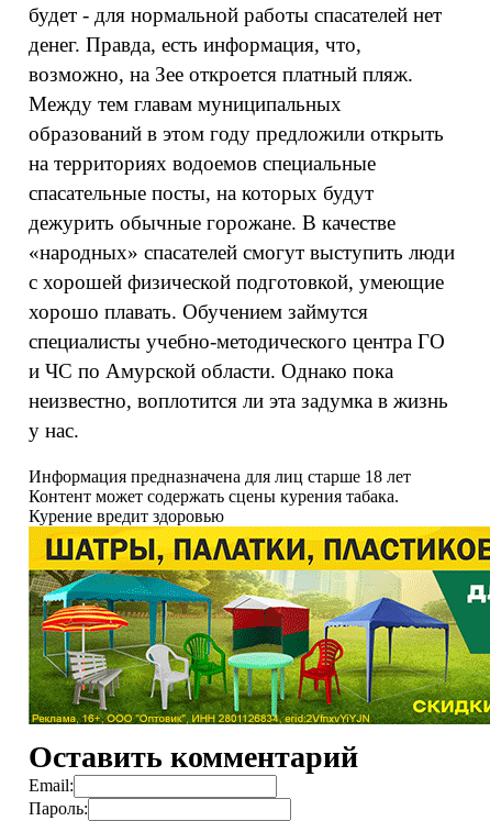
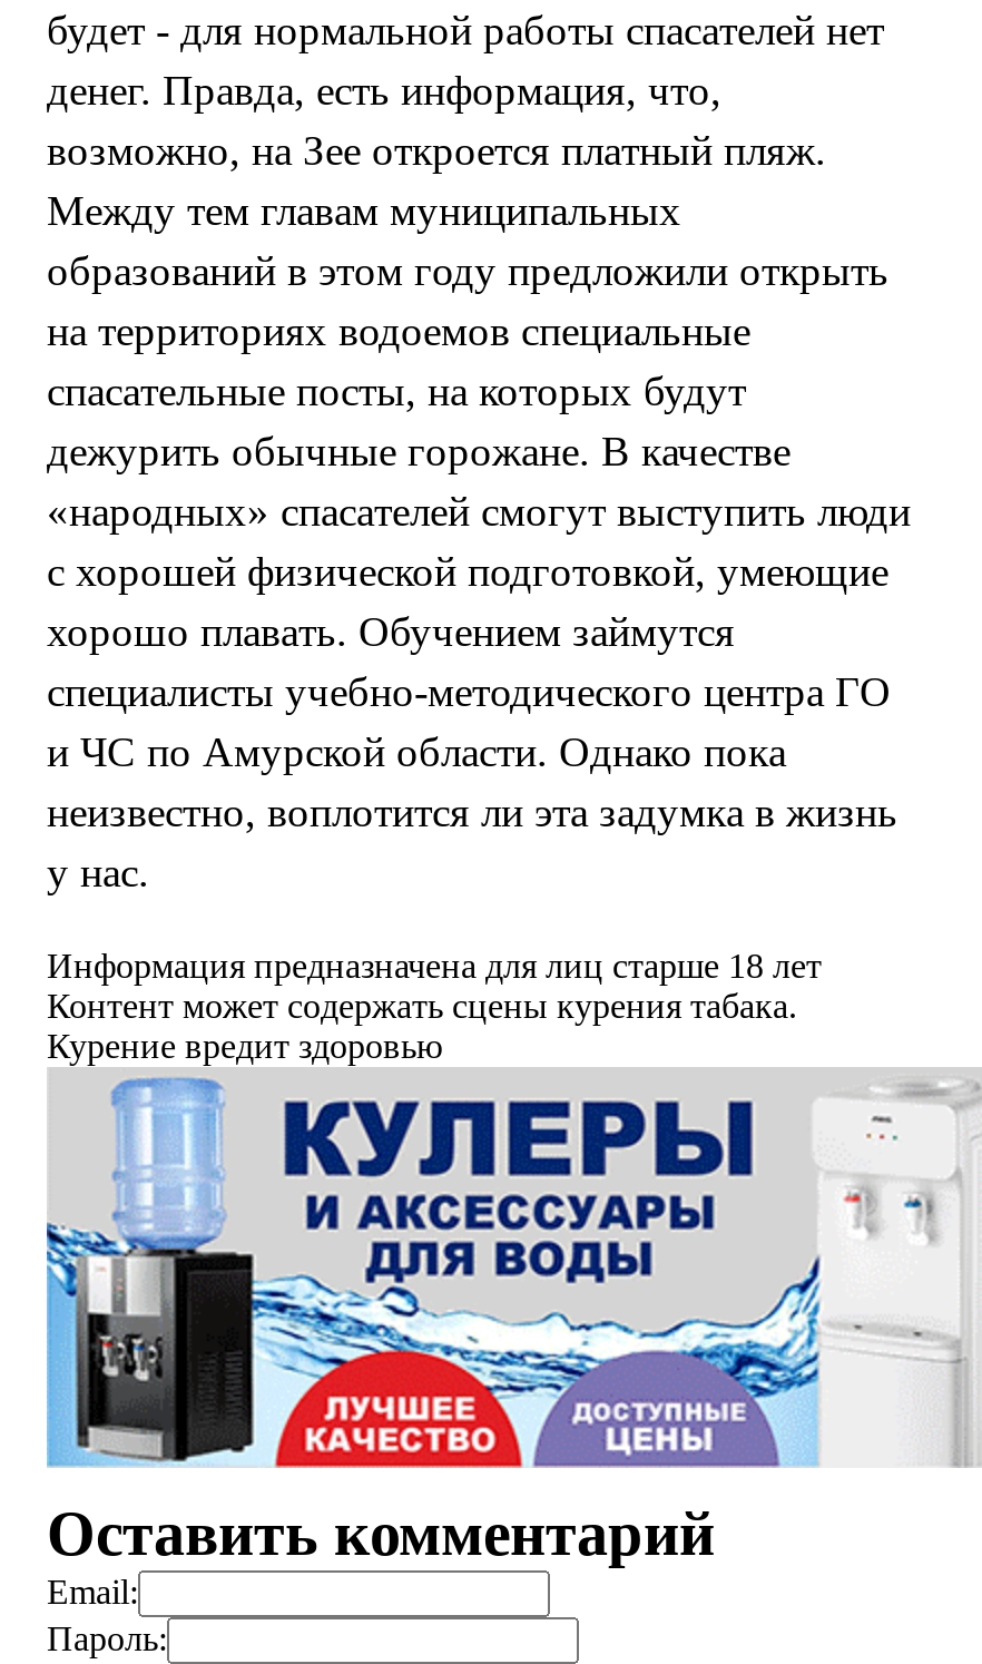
- [image]
+ [image]
